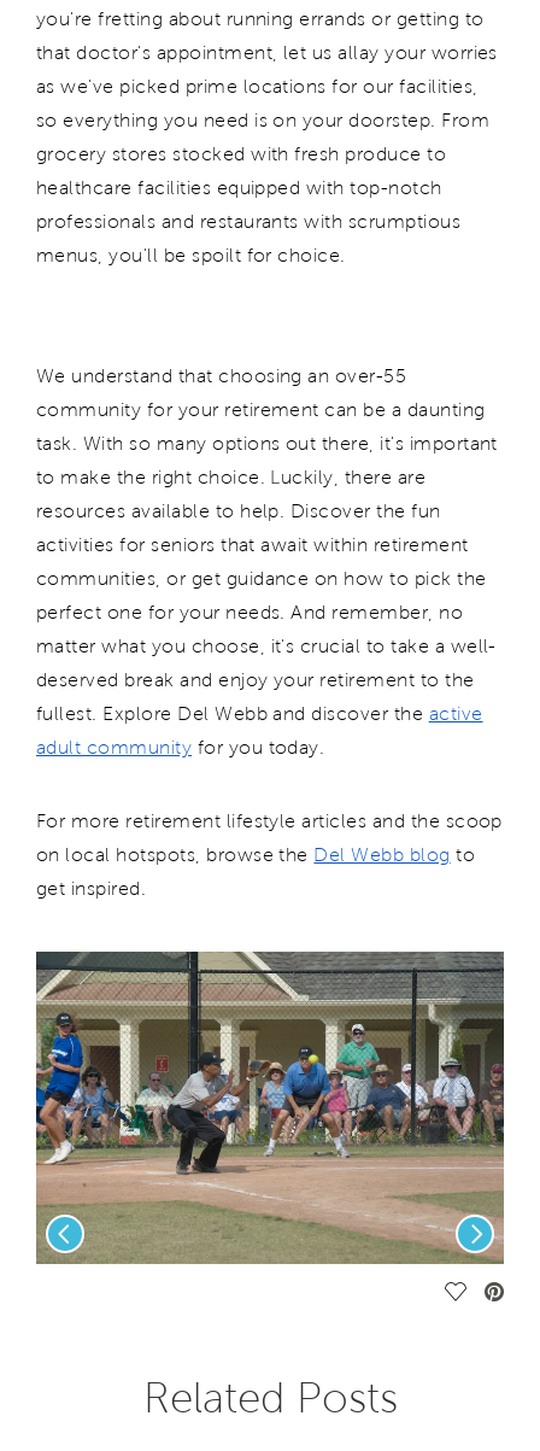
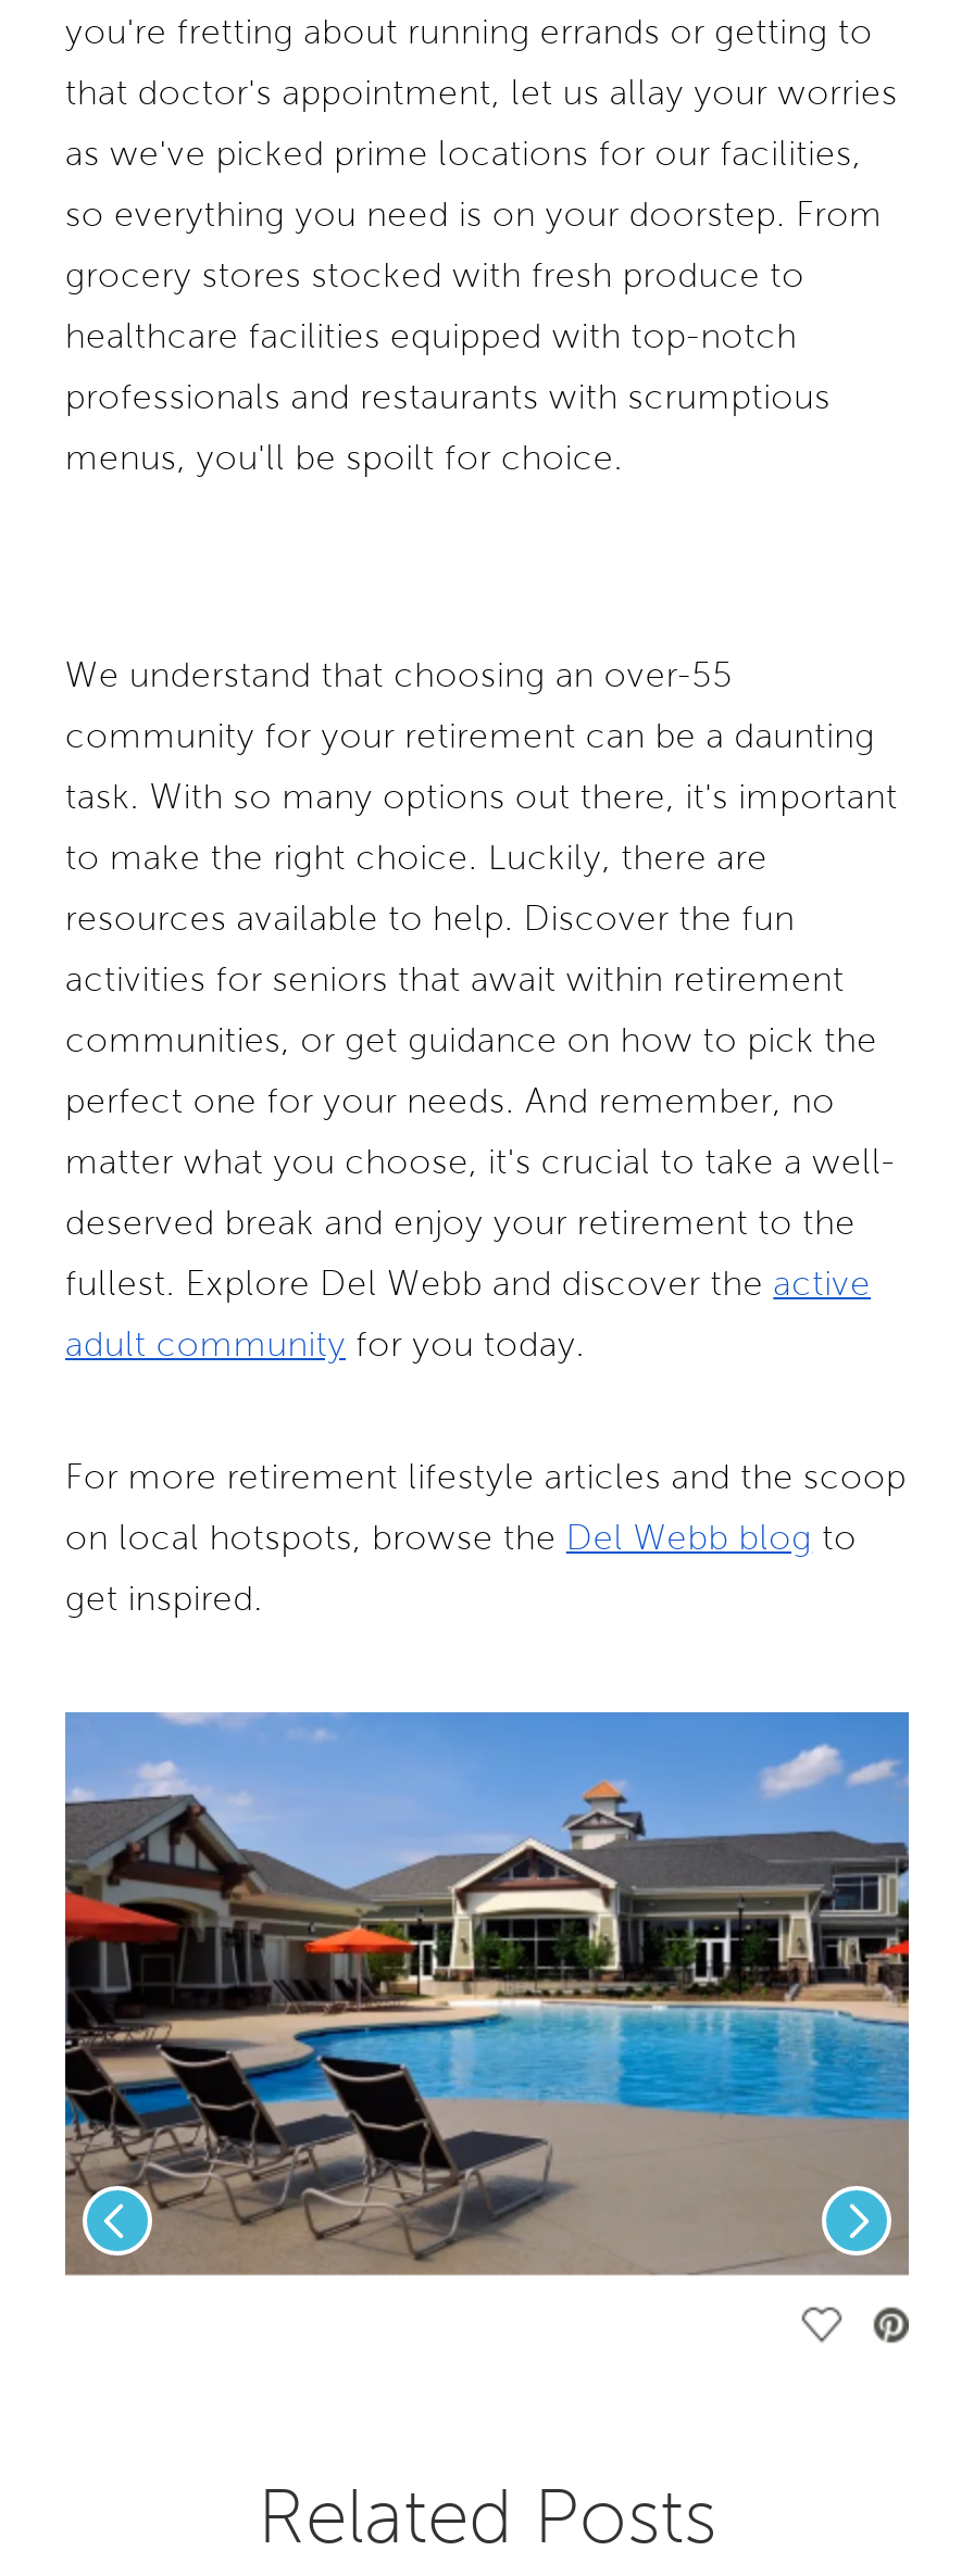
- [image]
+ [image]
